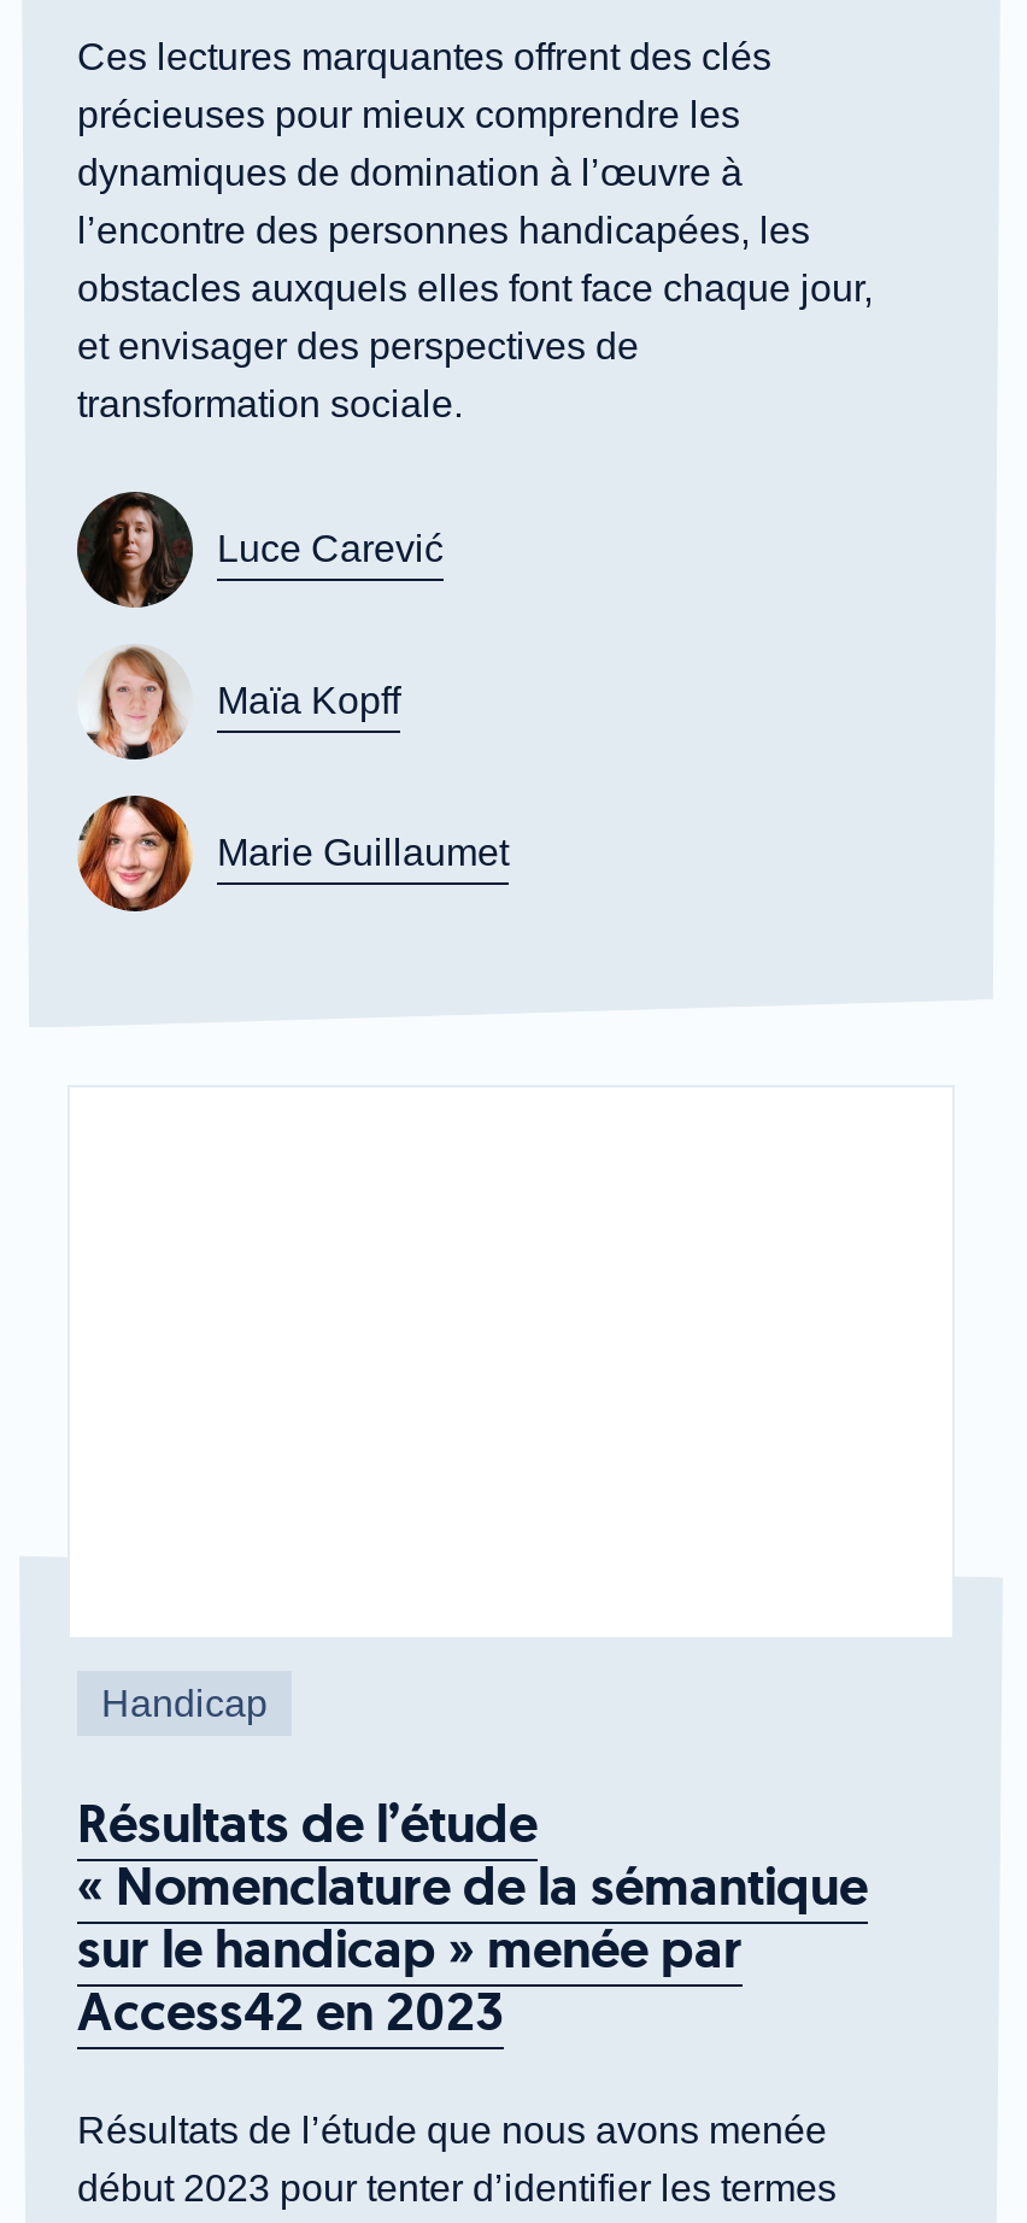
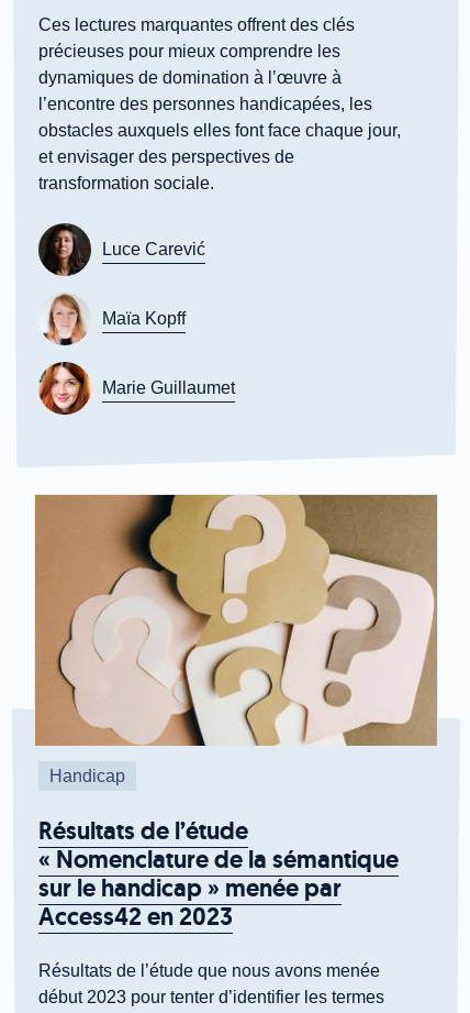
+ [image]
